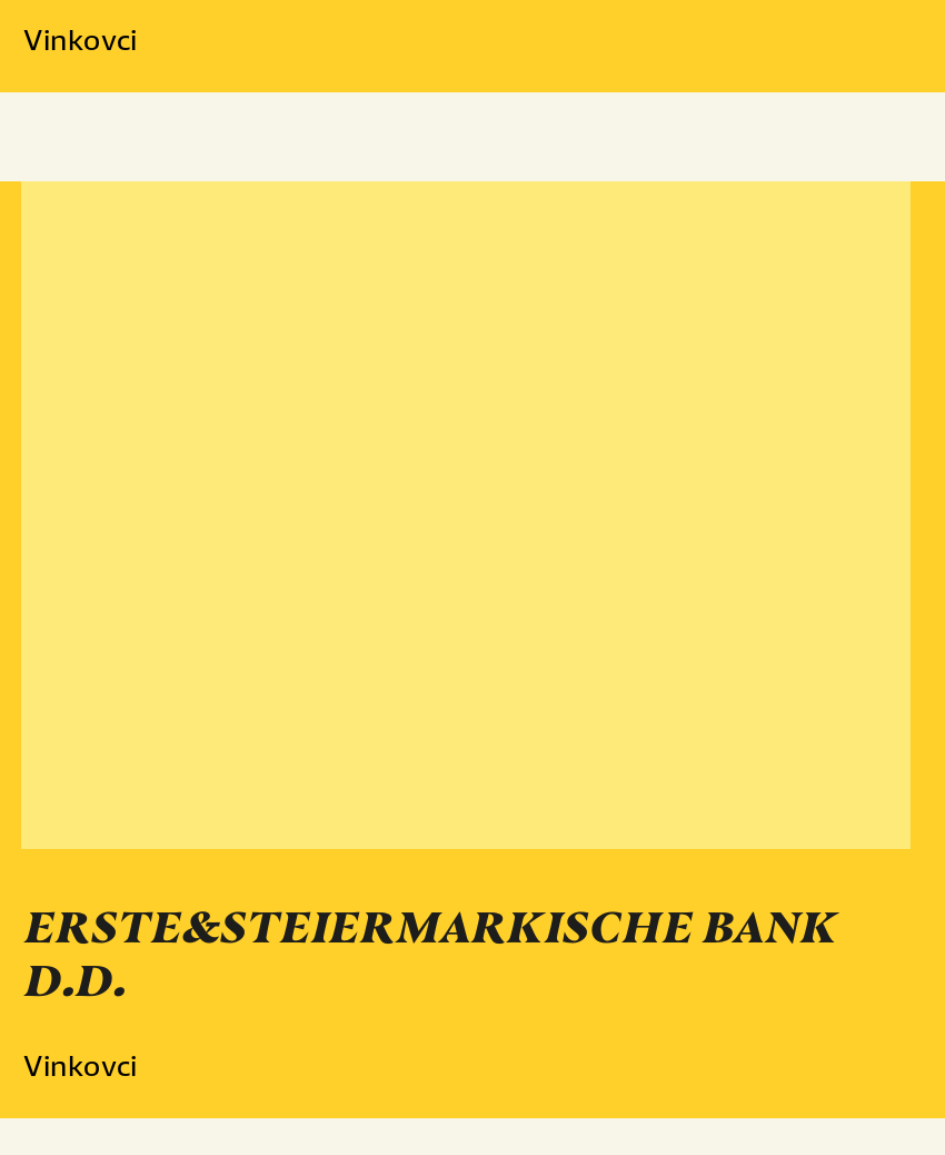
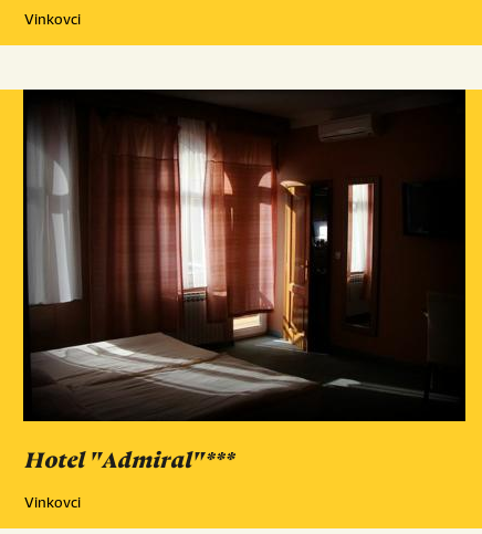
+ [image]

- ERSTE&STEIERMARKISCHE BANK
- D.D.
+ Hotel "Admiral"***
